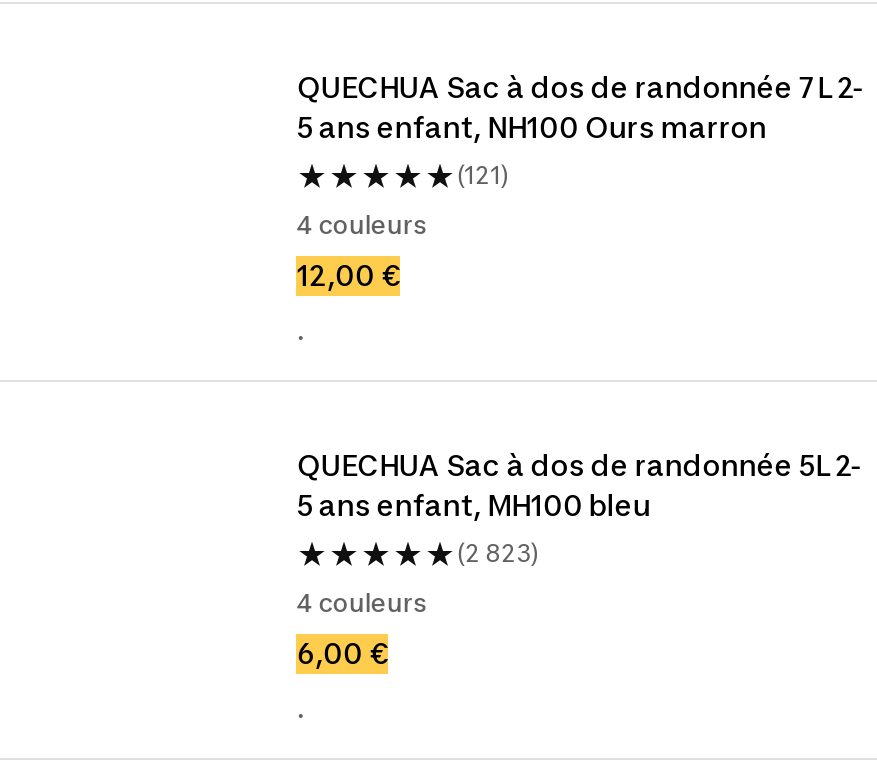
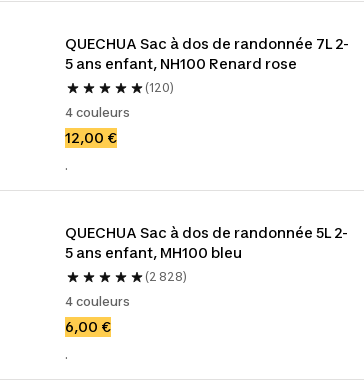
- 5 ans enfant, NH100 Ours marron
+ 5 ans enfant, NH100 Renard rose

- (121)
+ (120)

- (2 823)
+ (2 828)
